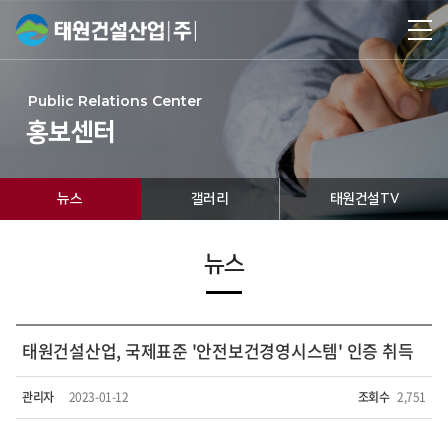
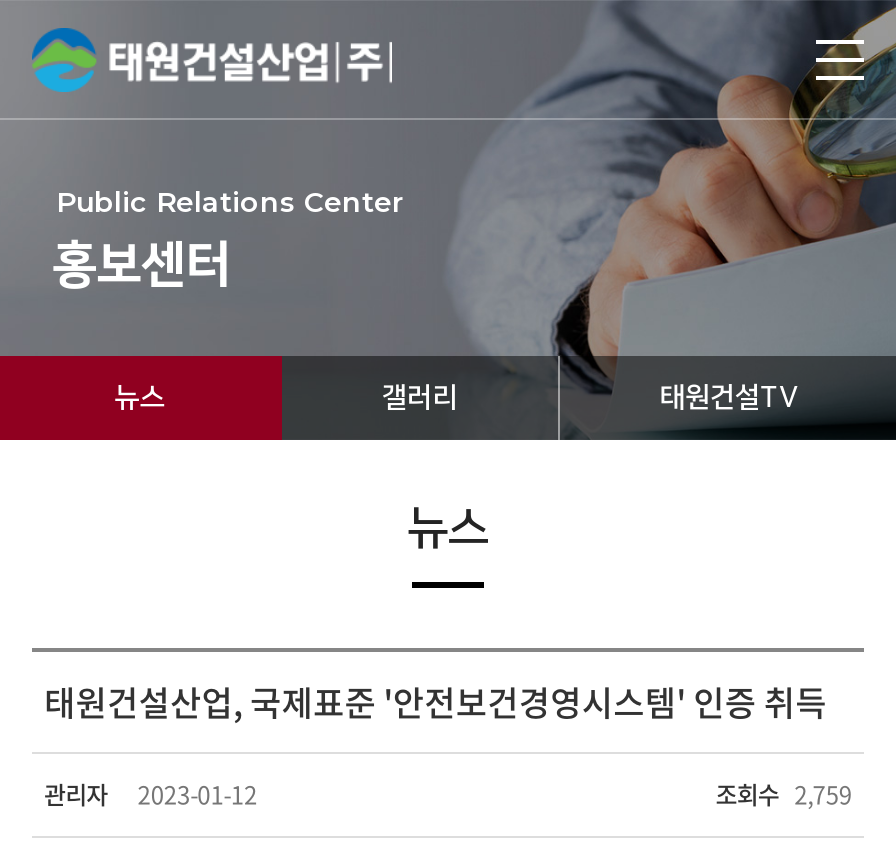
- 조회수 2,751
+ 조회수 2,759
